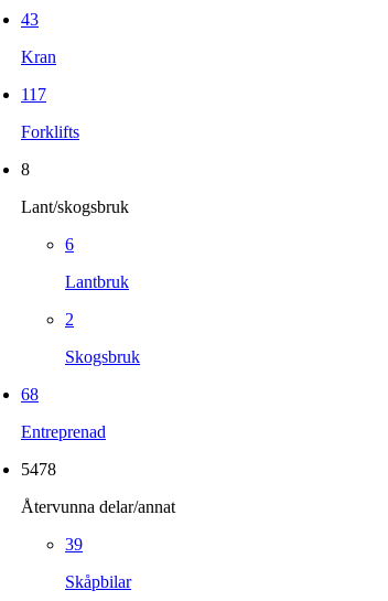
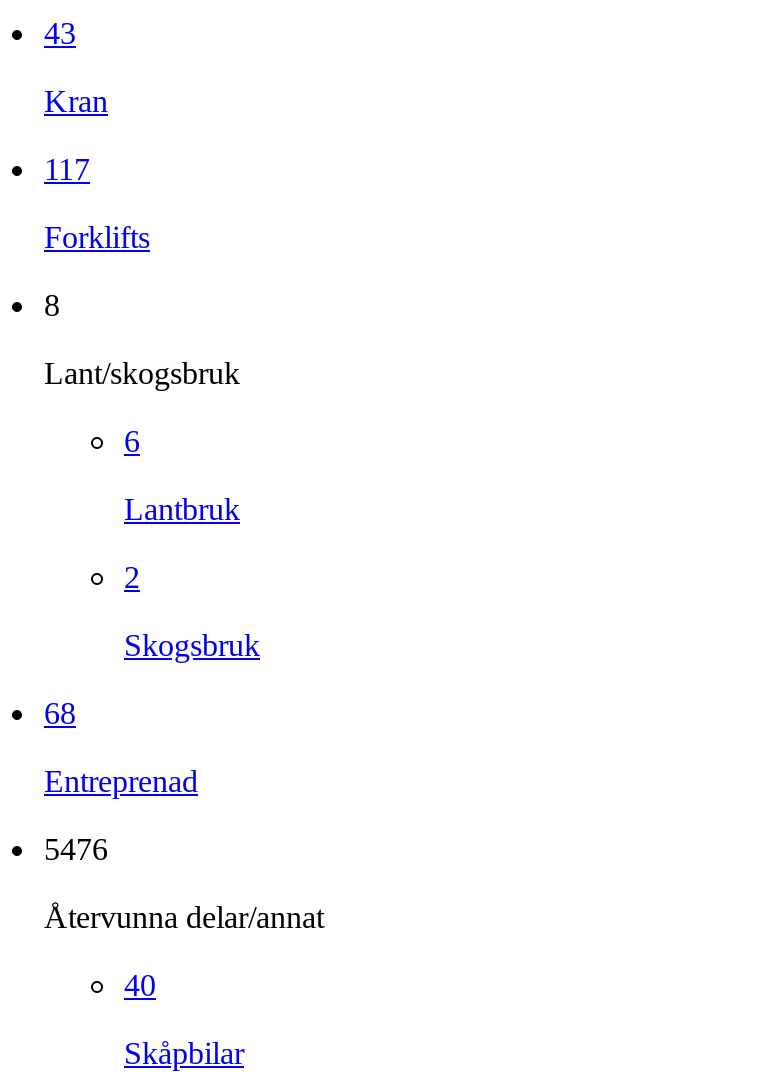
- 5478
+ 5476

- 39
+ 40
